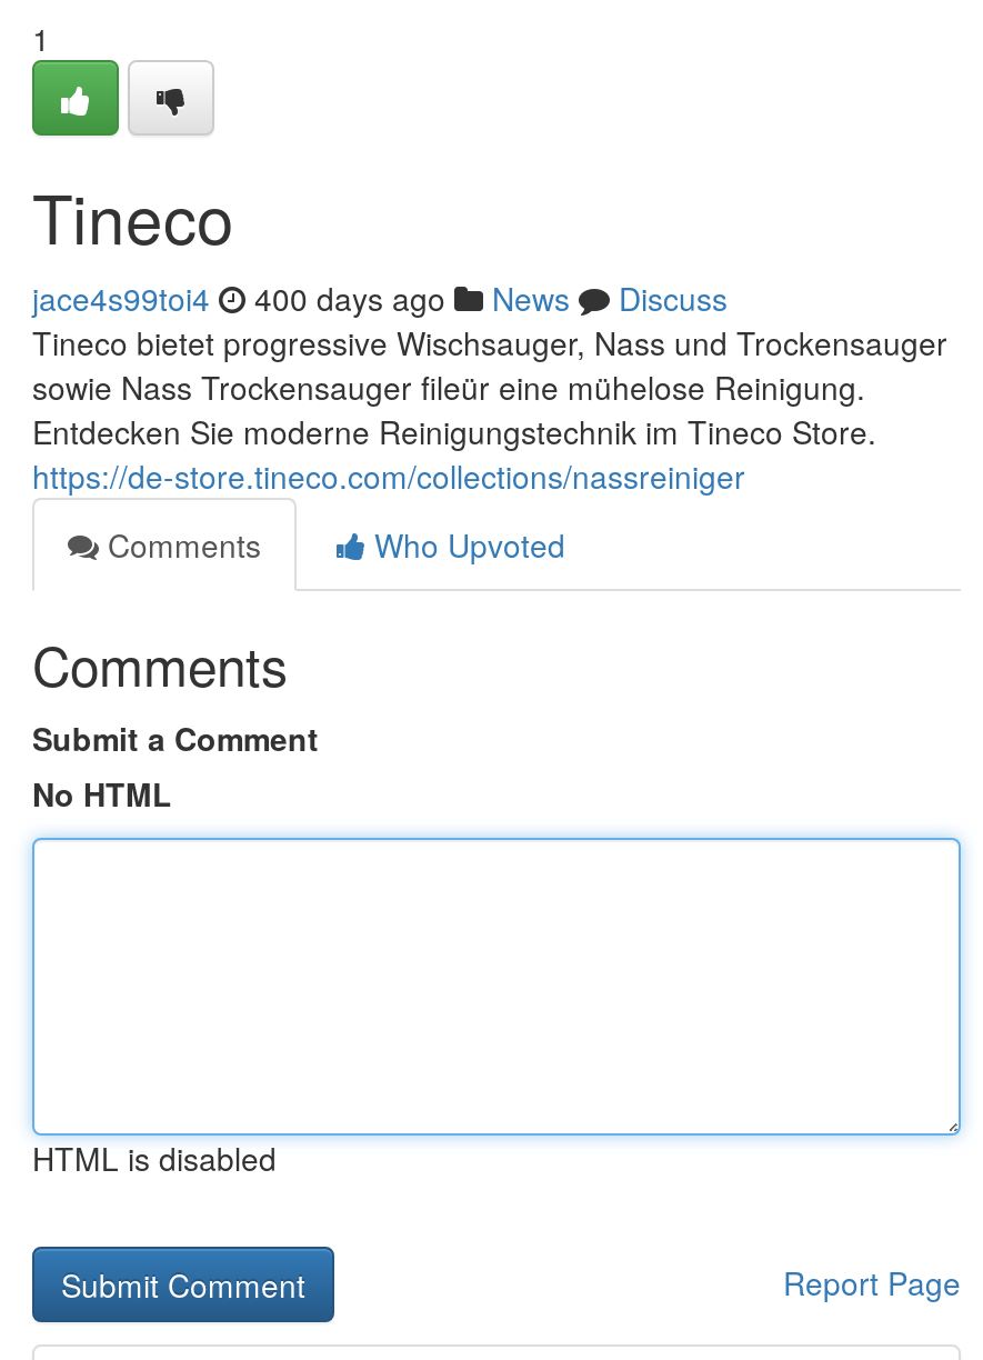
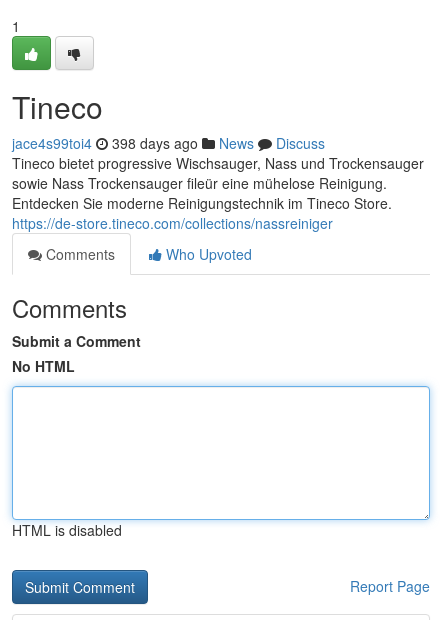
- jace4s99toi4 400 days ago News Discuss
+ jace4s99toi4 398 days ago News Discuss
